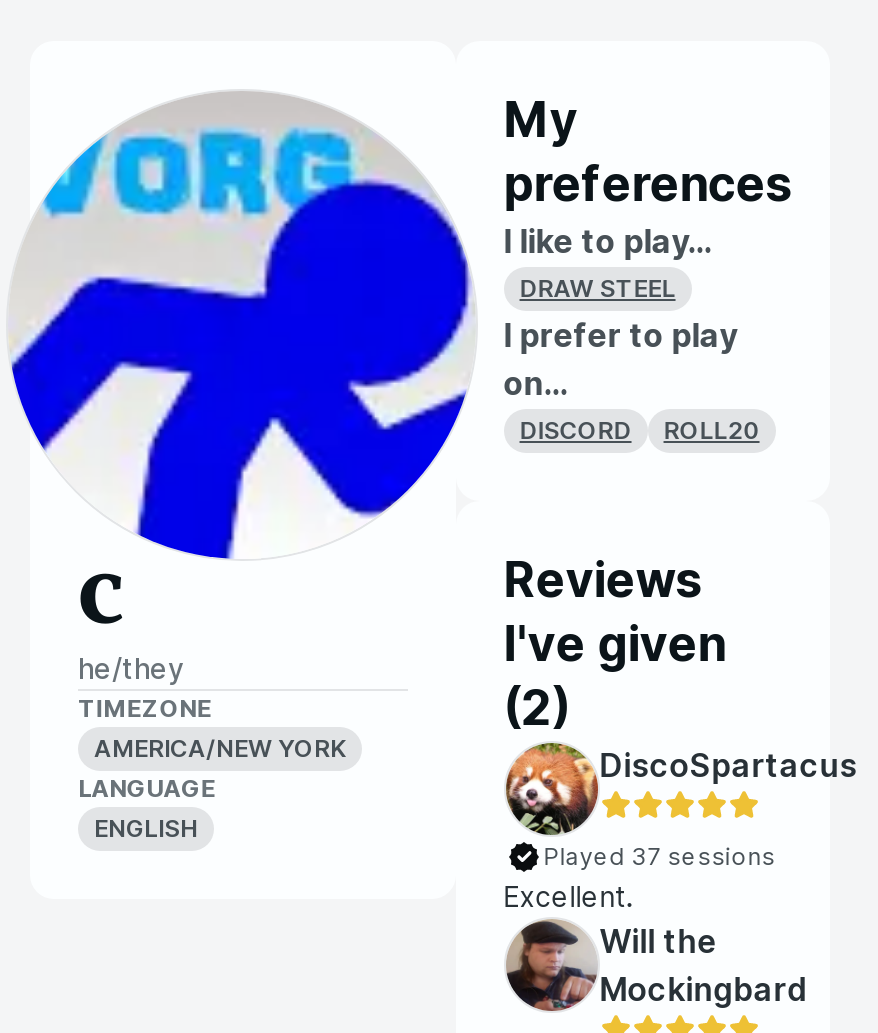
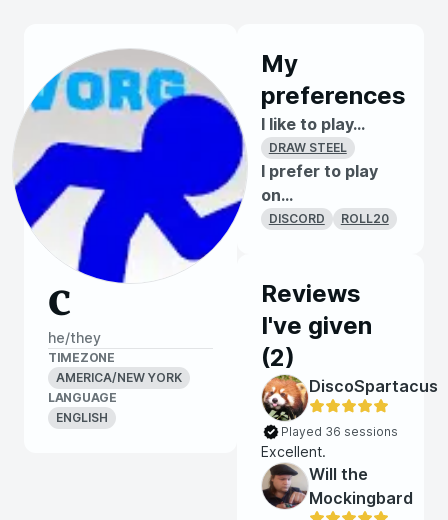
- Played 37 sessions
+ Played 36 sessions
